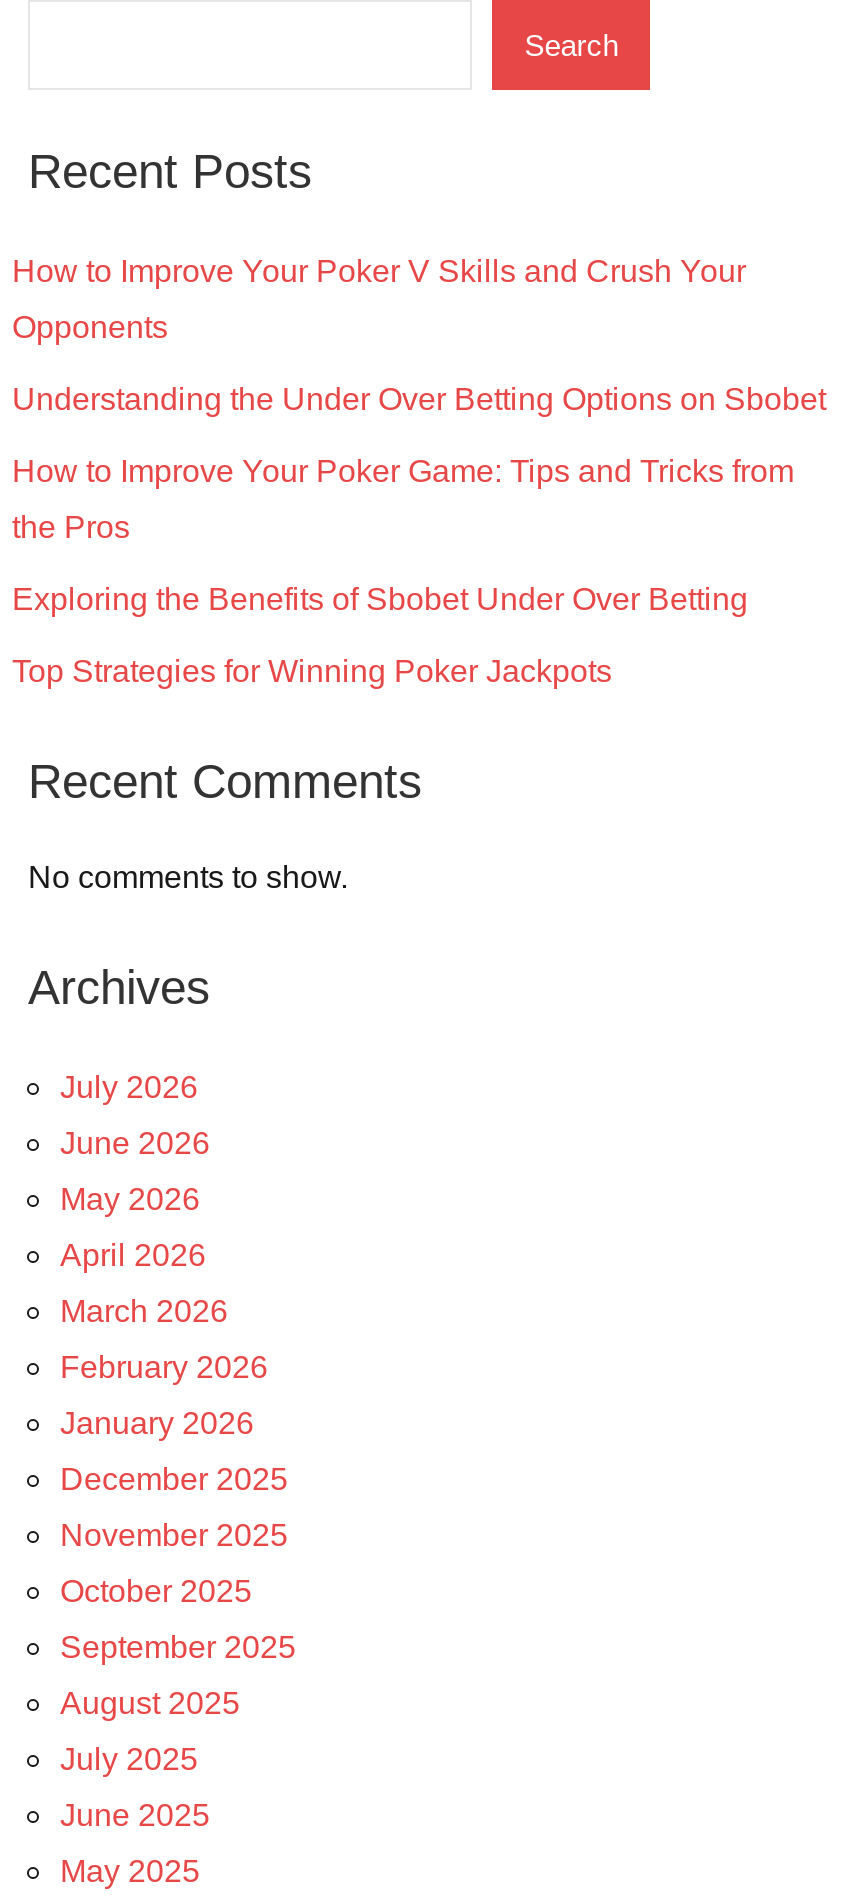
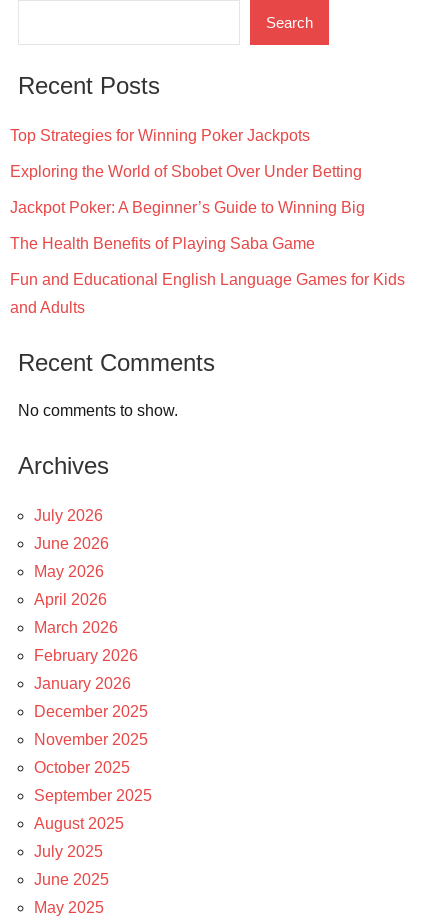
- How to Improve Your Poker V Skills and Crush Your
- Opponents
- Understanding the Under Over Betting Options on Sbobet
- How to Improve Your Poker Game: Tips and Tricks from
- the Pros
- Exploring the Benefits of Sbobet Under Over Betting

moved up: Top Strategies for Winning Poker Jackpots

+ Exploring the World of Sbobet Over Under Betting
+ Jackpot Poker: A Beginner’s Guide to Winning Big
+ The Health Benefits of Playing Saba Game
+ Fun and Educational English Language Games for Kids
+ and Adults
